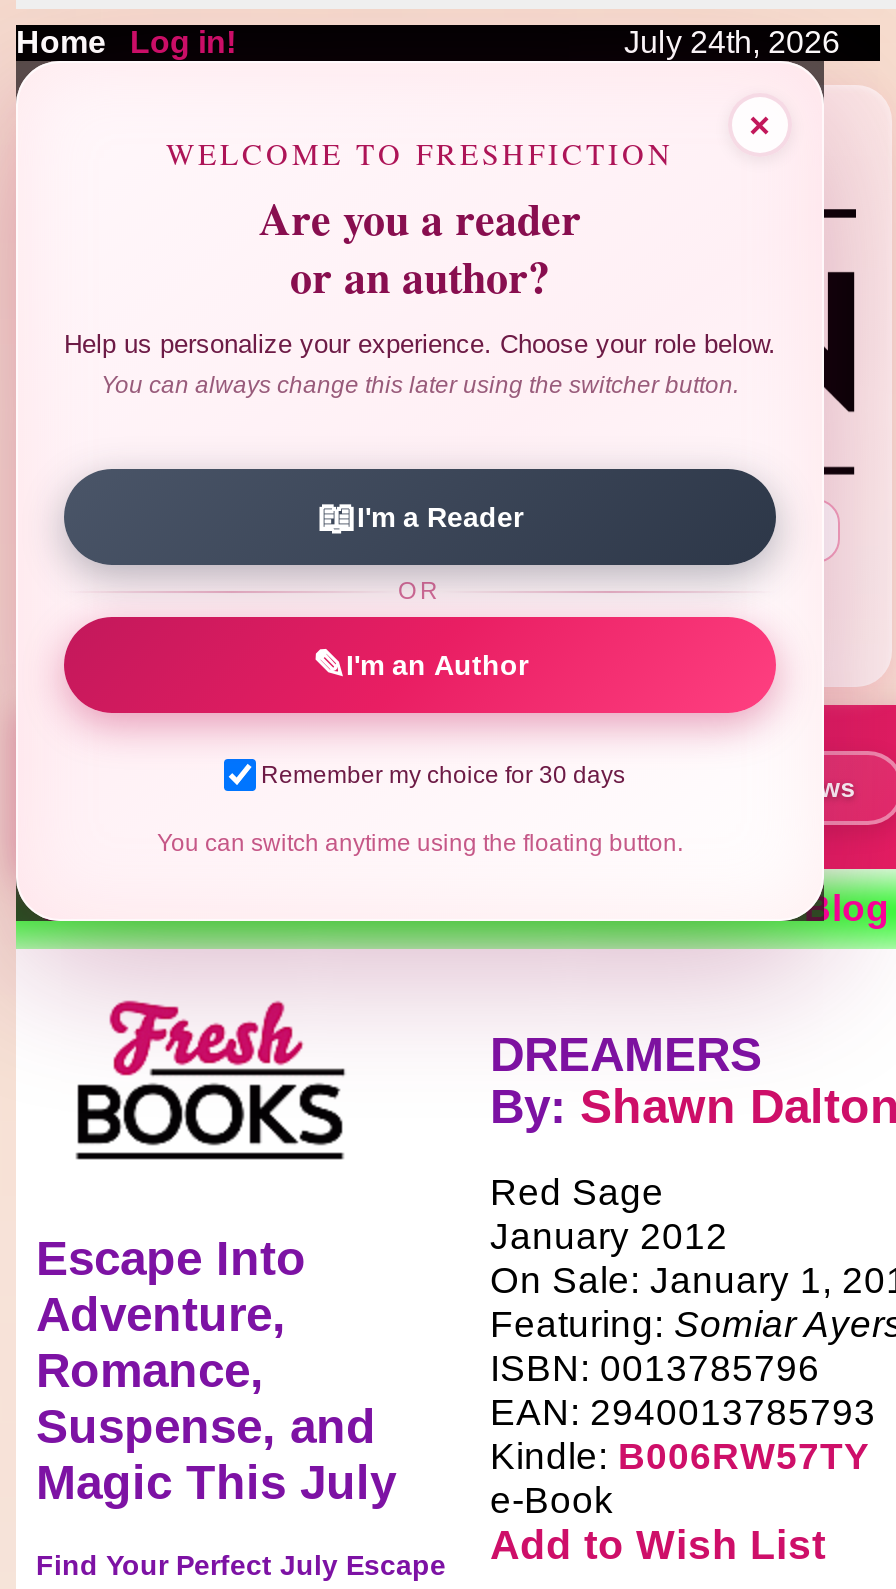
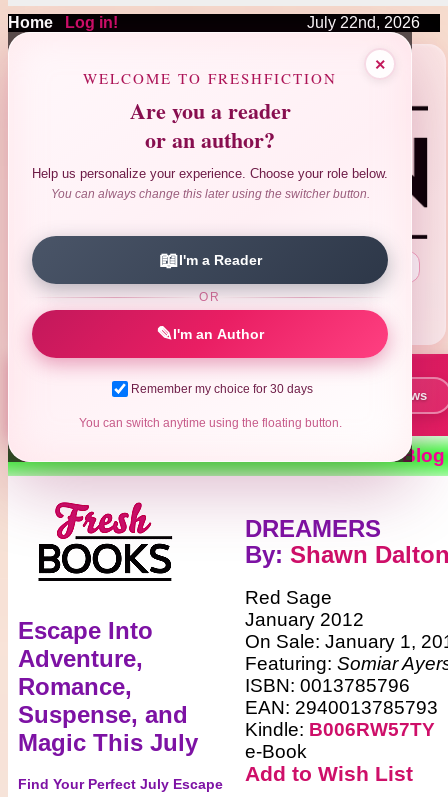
- July 24th, 2026
+ July 22nd, 2026
